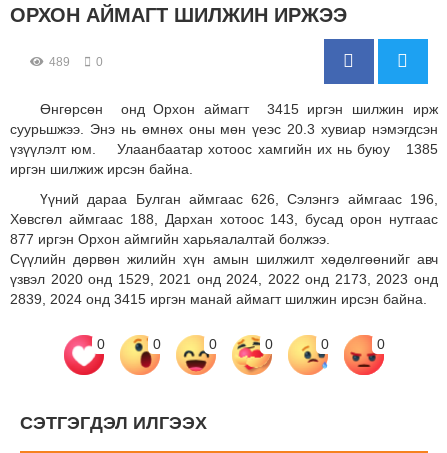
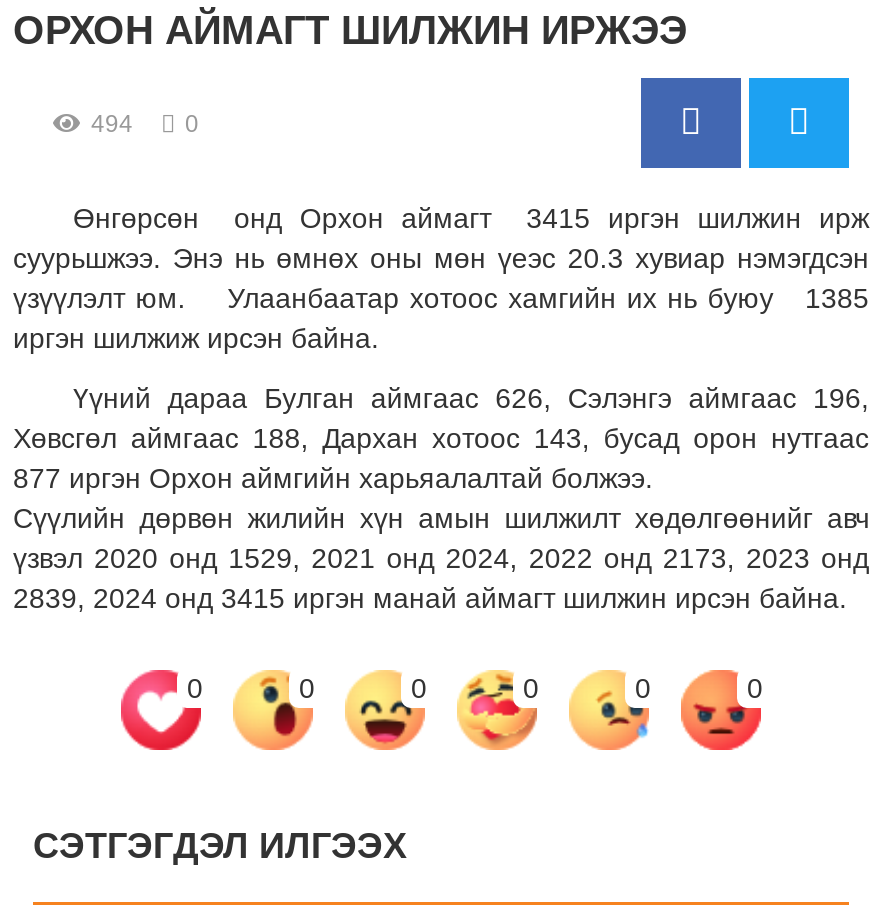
- 489 0
+ 494 0
